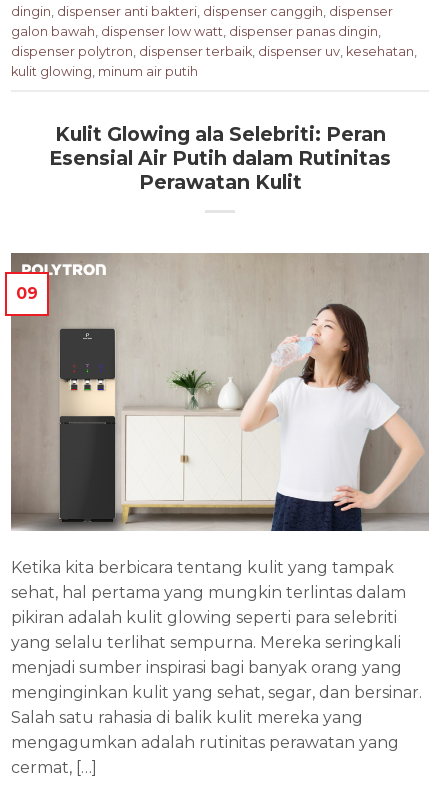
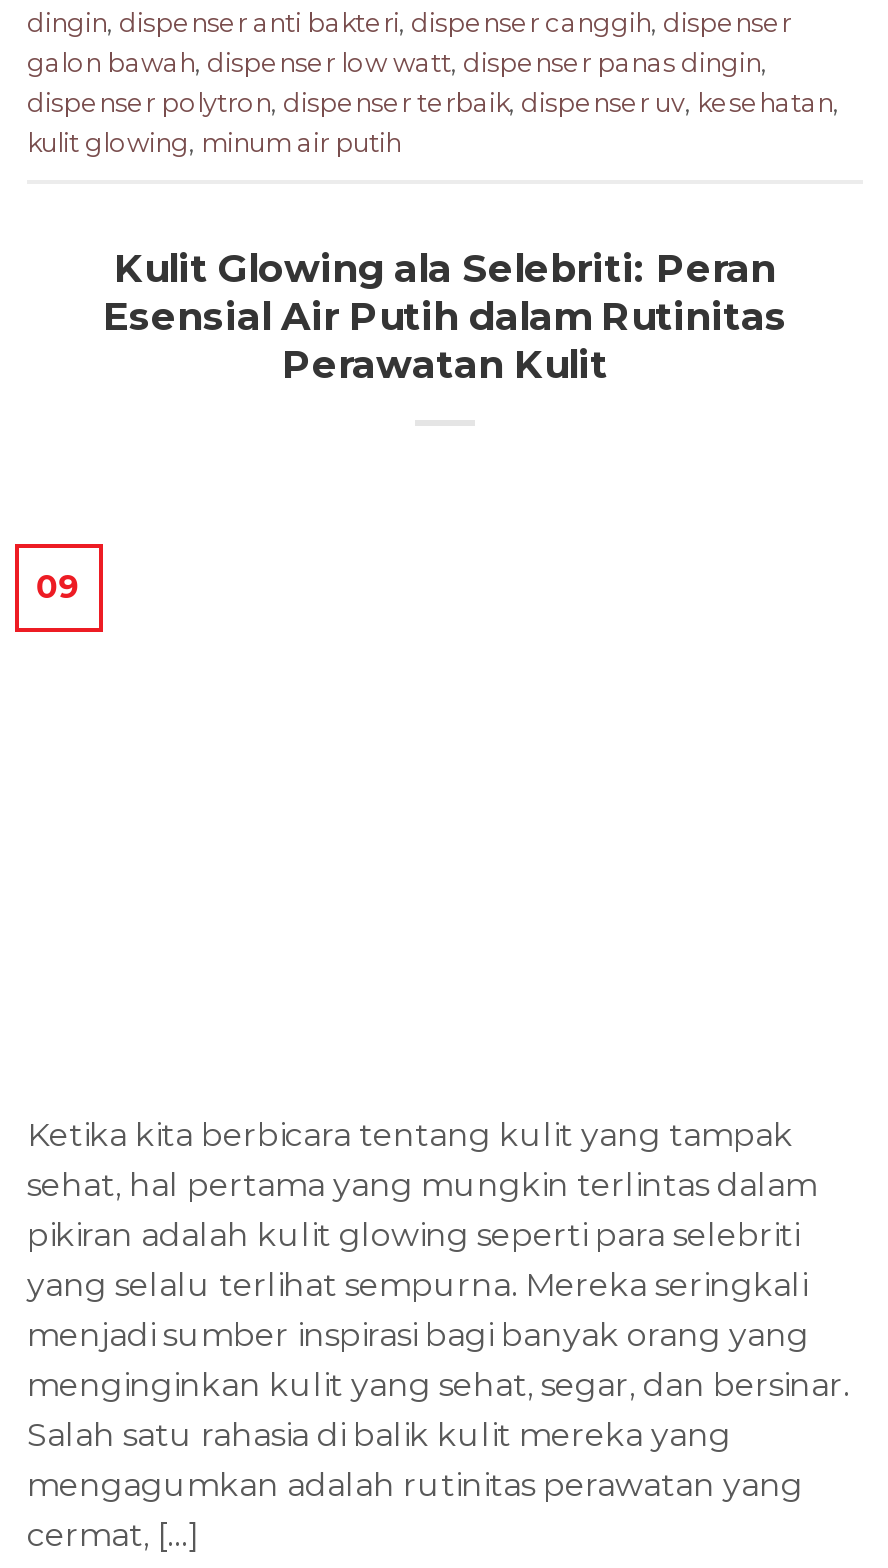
- [image]
